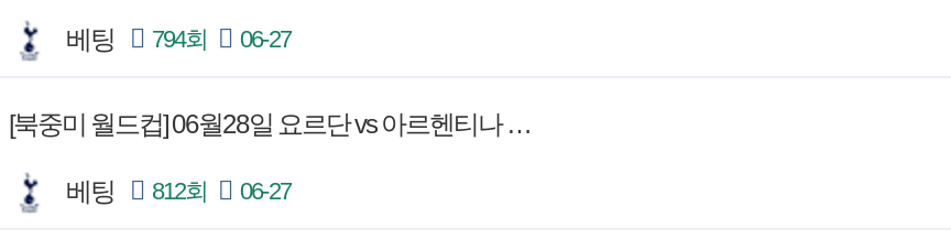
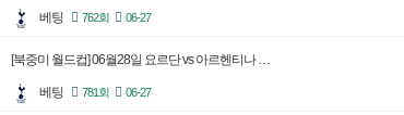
- 베팅 794회 06-27
+ 베팅 762회 06-27

- 베팅 812회 06-27
+ 베팅 781회 06-27
